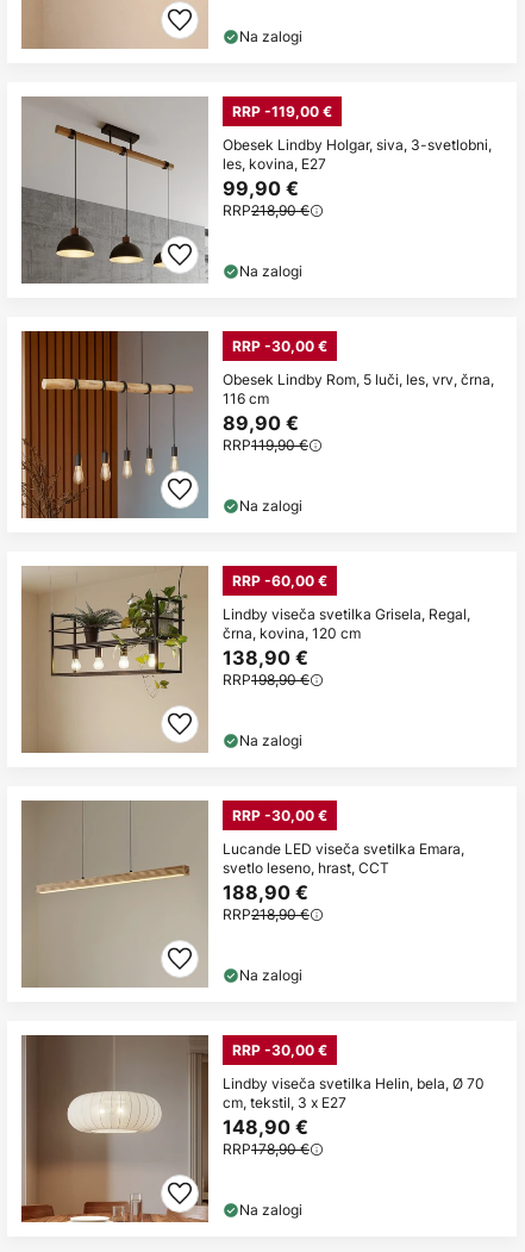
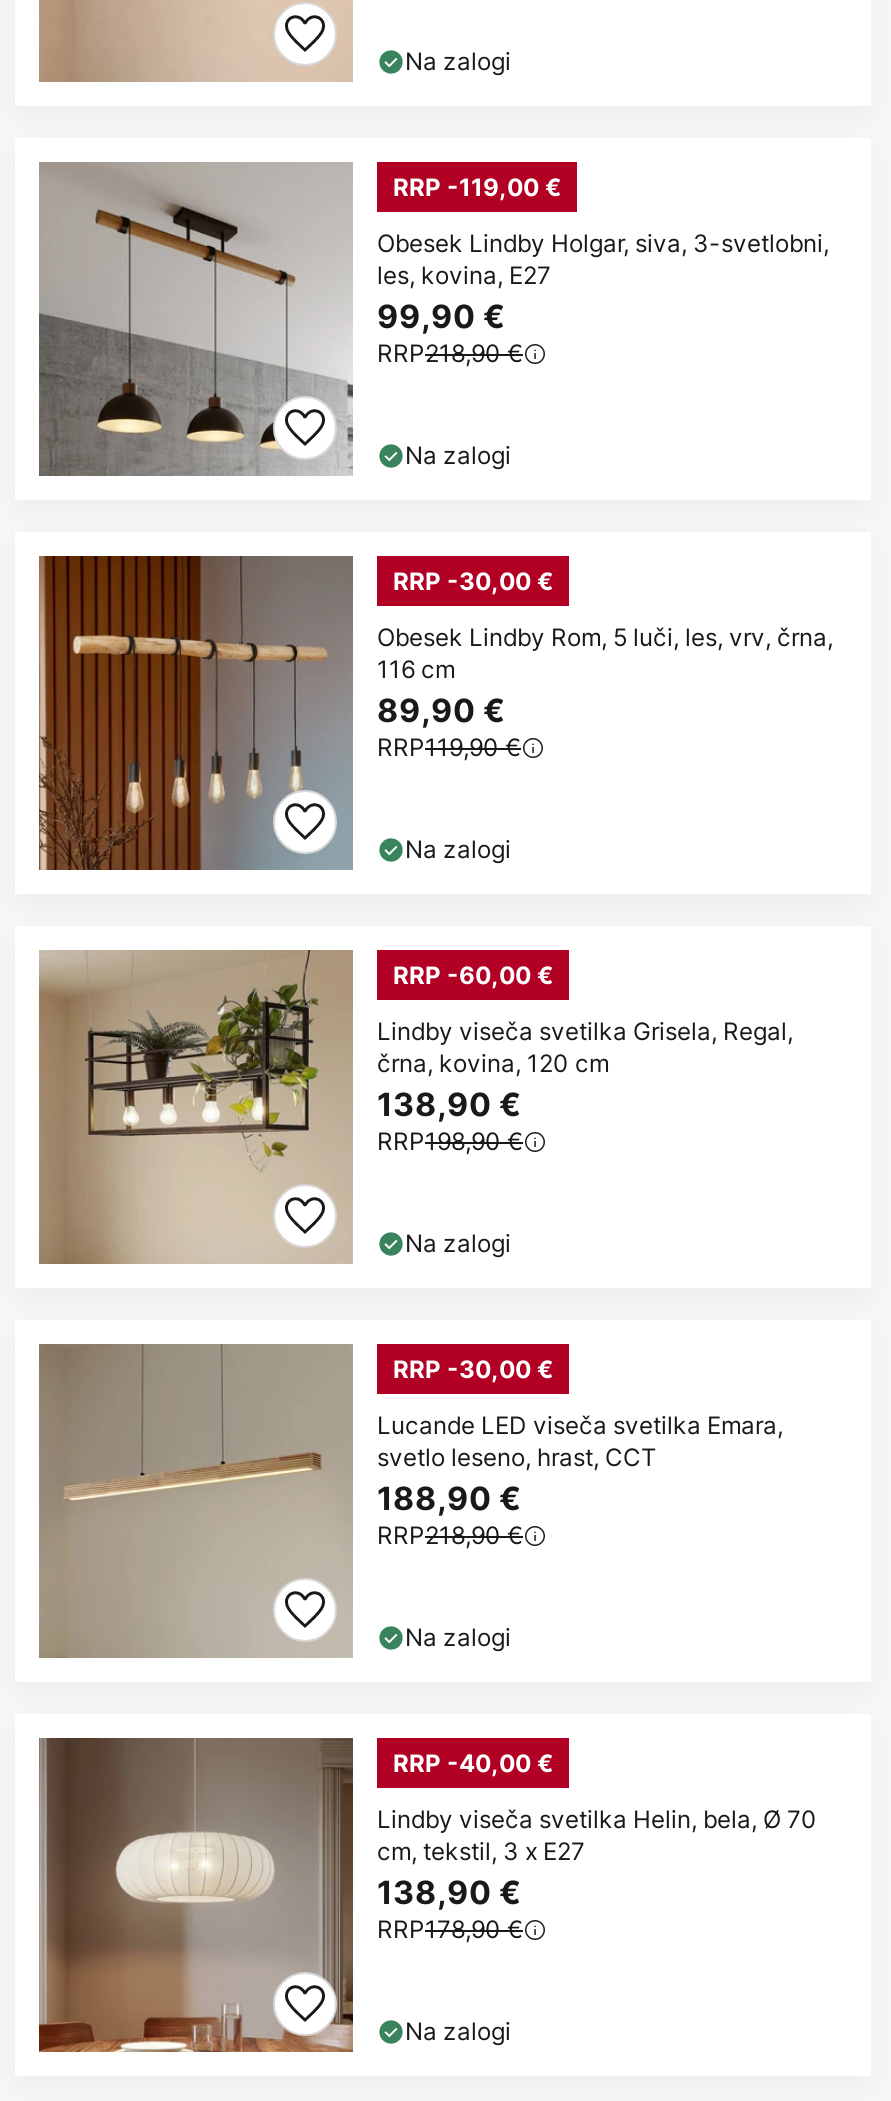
- RRP -30,00 €
+ RRP -40,00 €

- 148,90 €
+ 138,90 €
